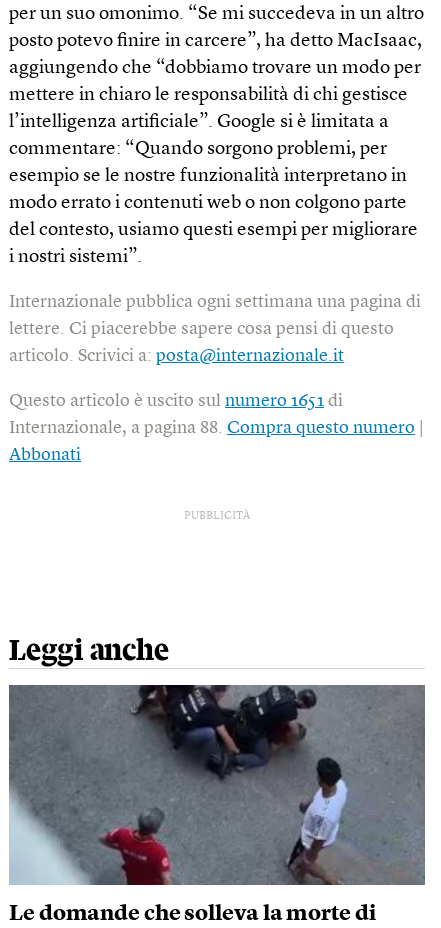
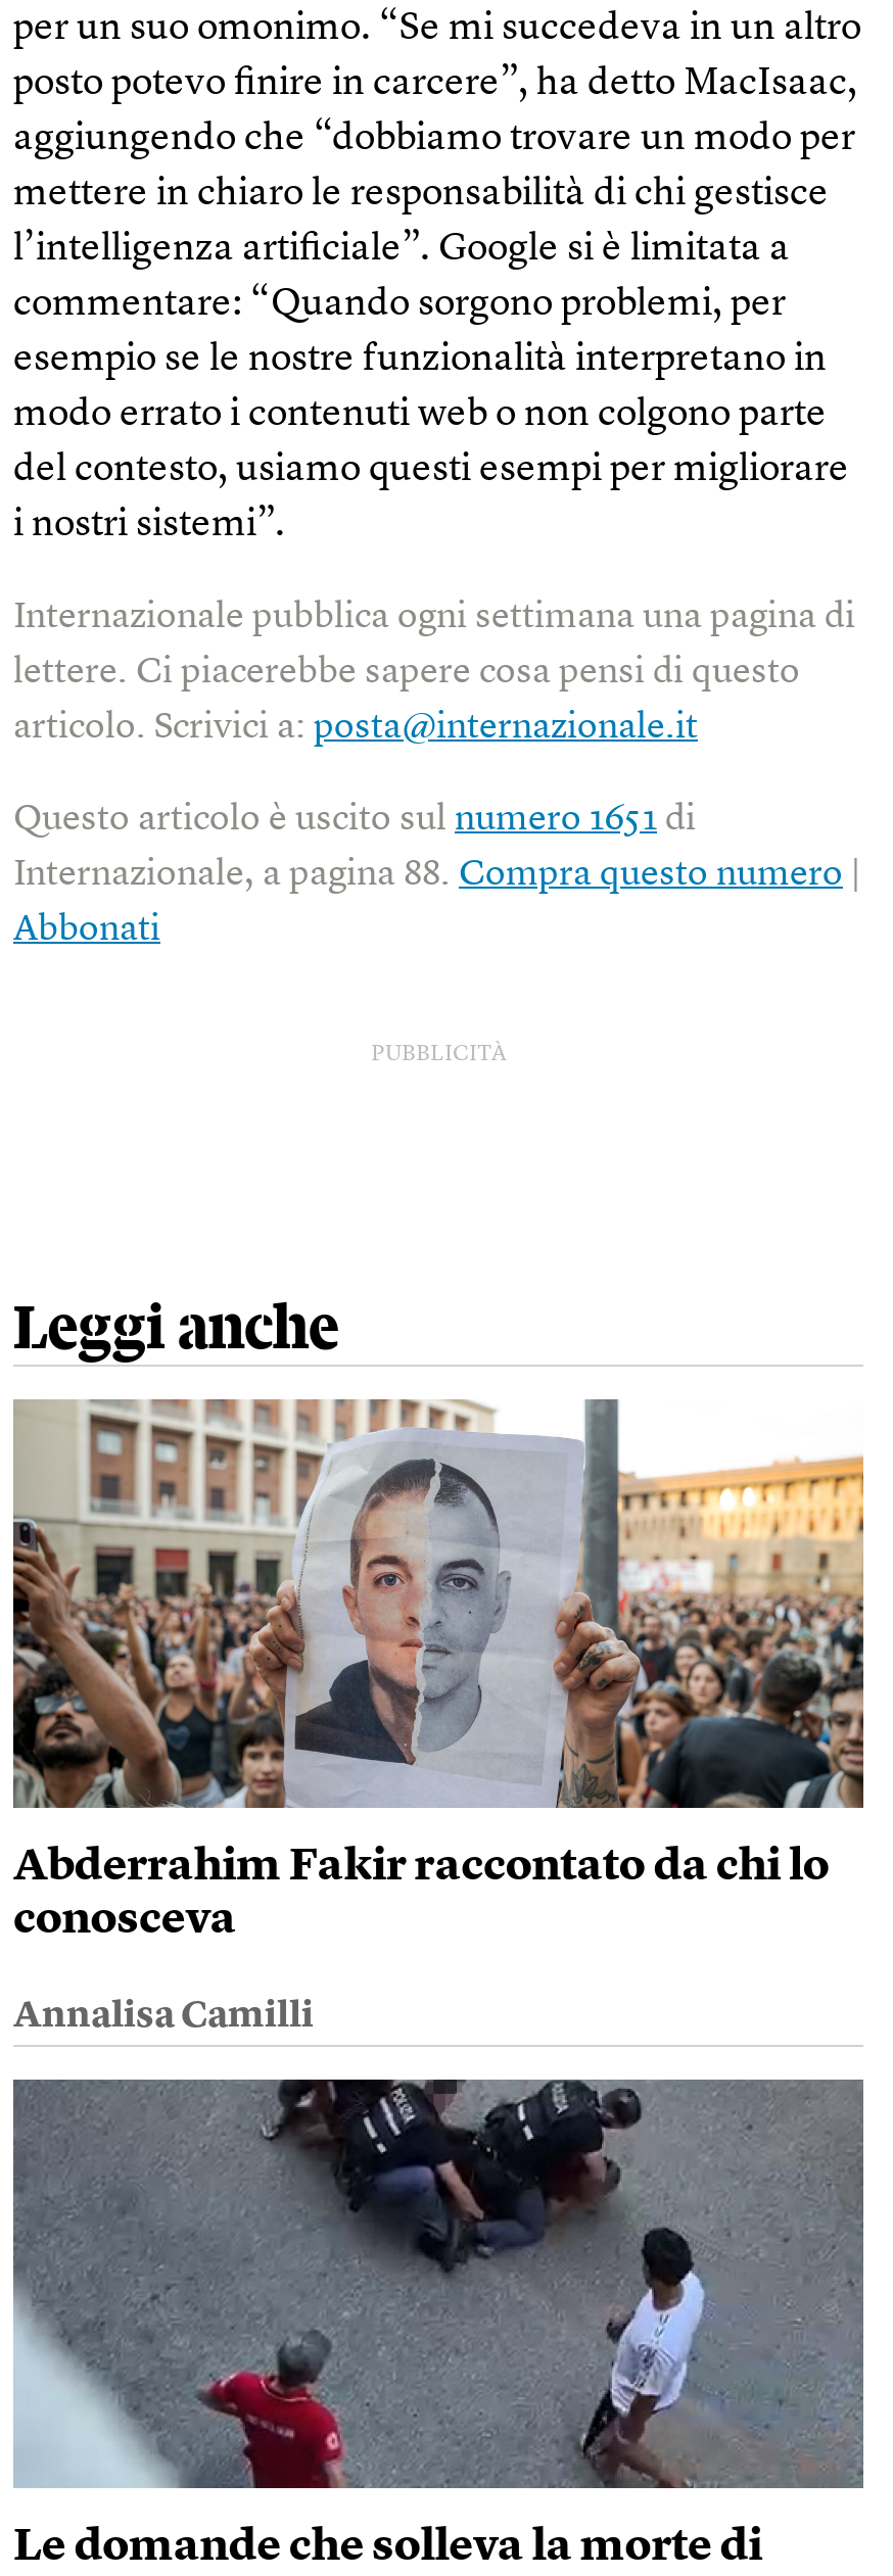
+ [image]
+ Abderrahim Fakir raccontato da chi lo
+ conosceva
+ Annalisa Camilli
